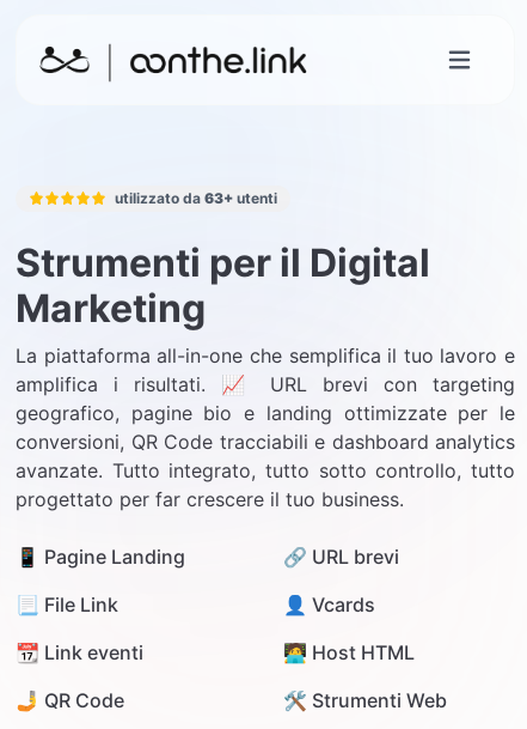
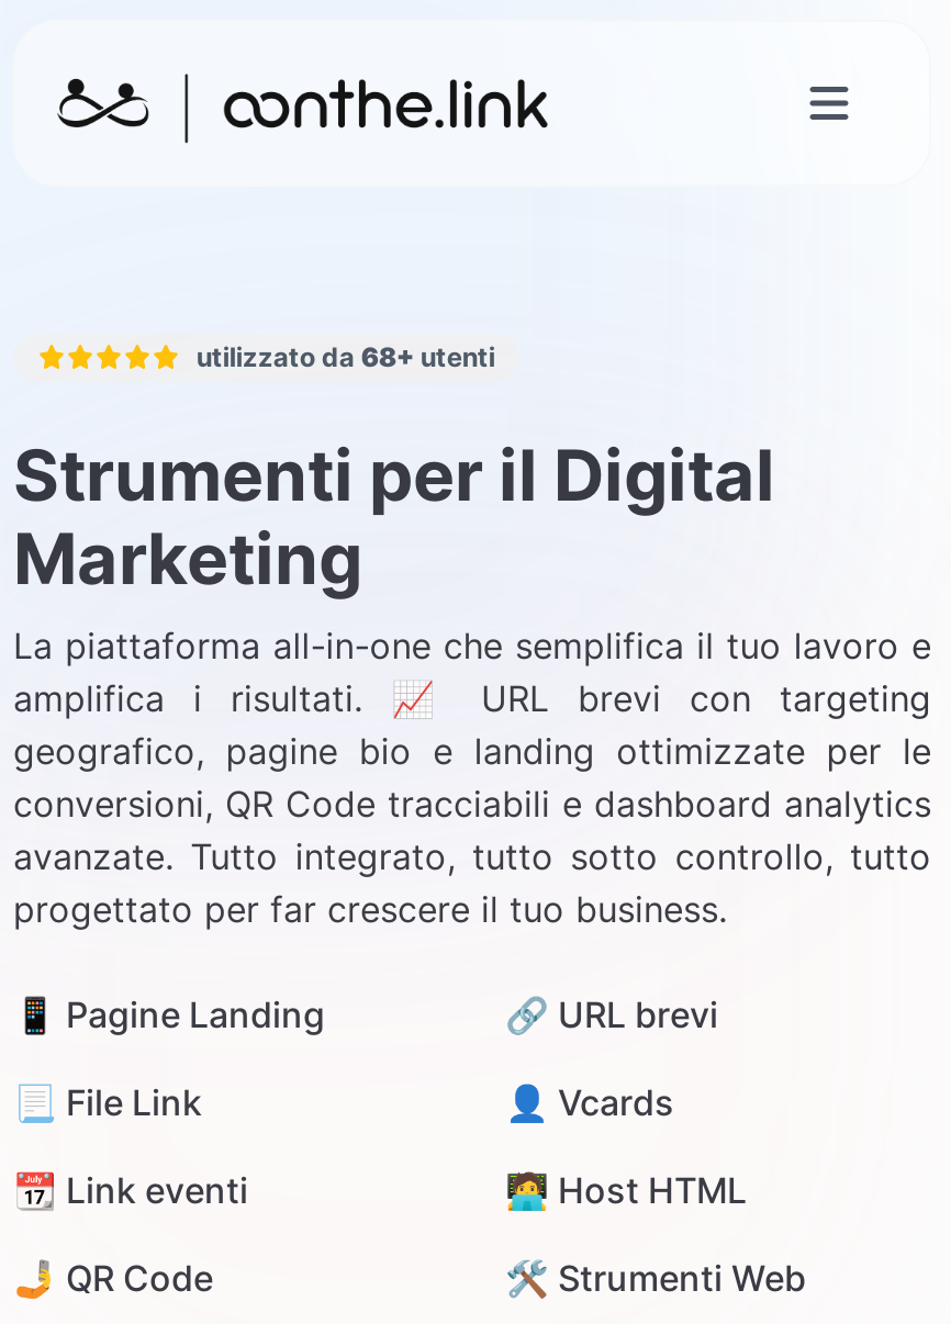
- utilizzato da 63+ utenti
+ utilizzato da 68+ utenti
